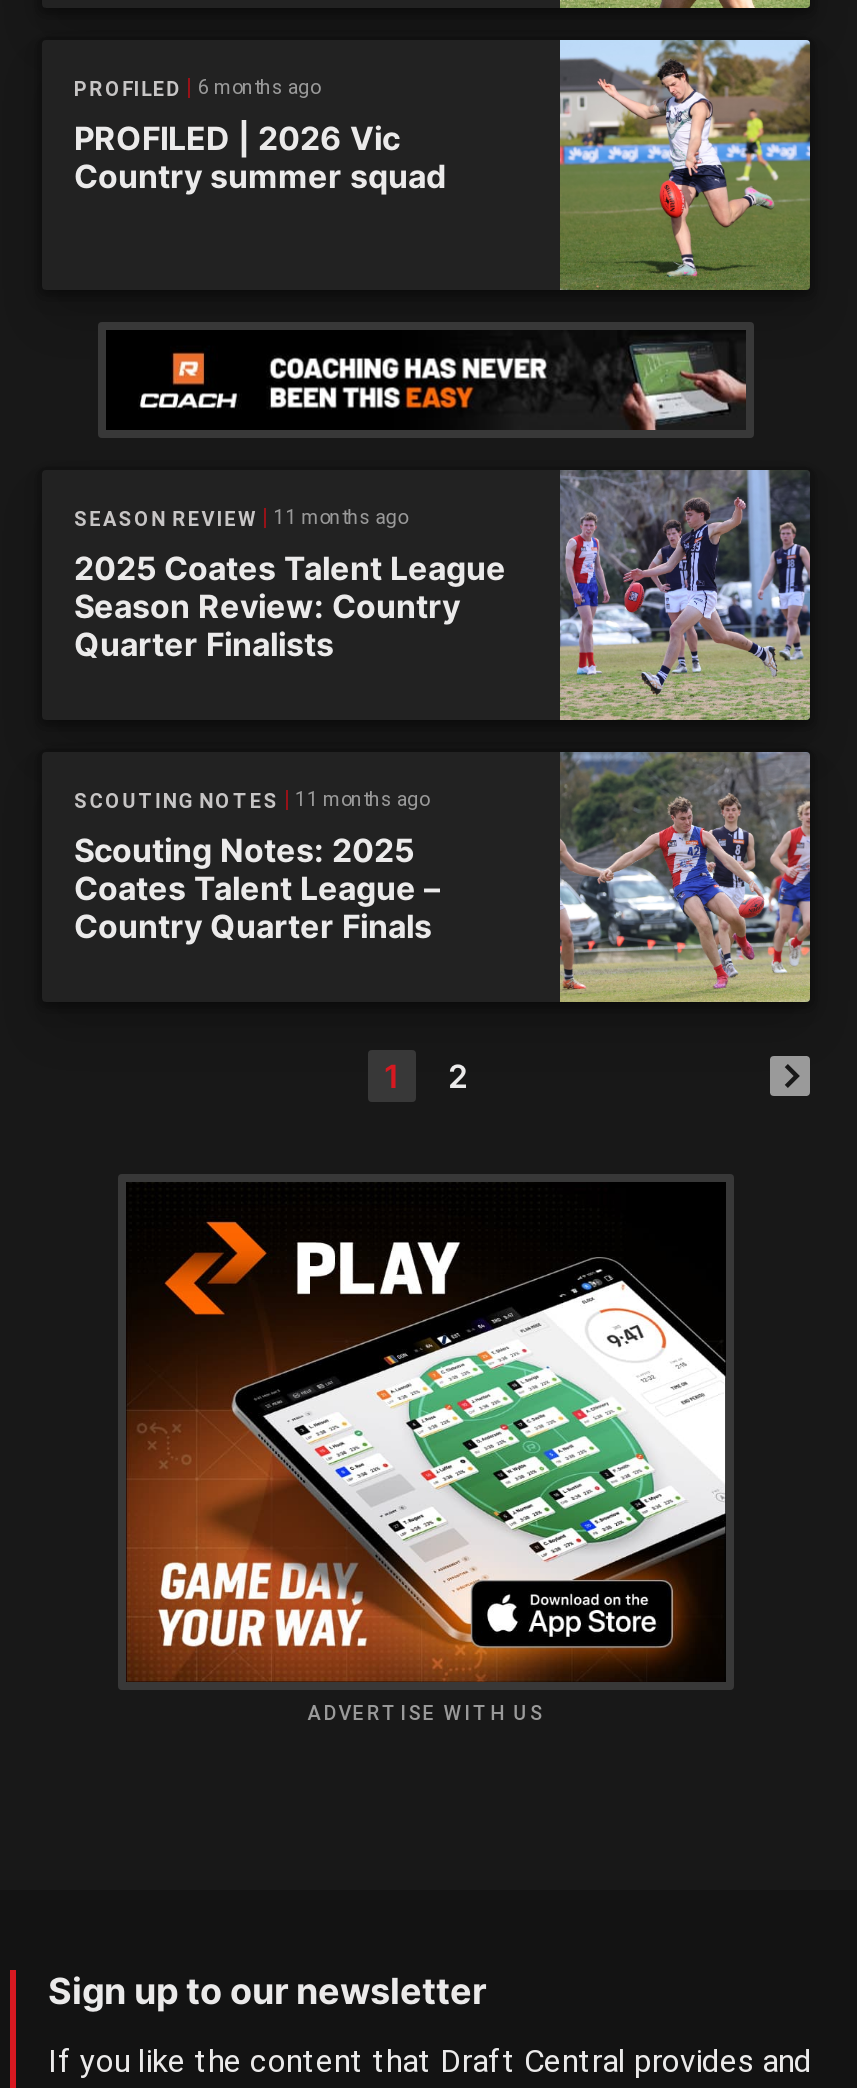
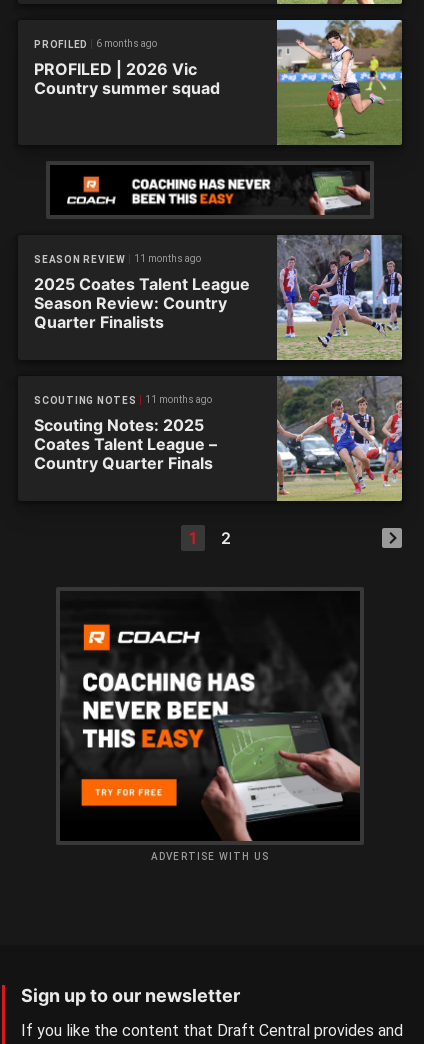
- [image]
+ [image]
